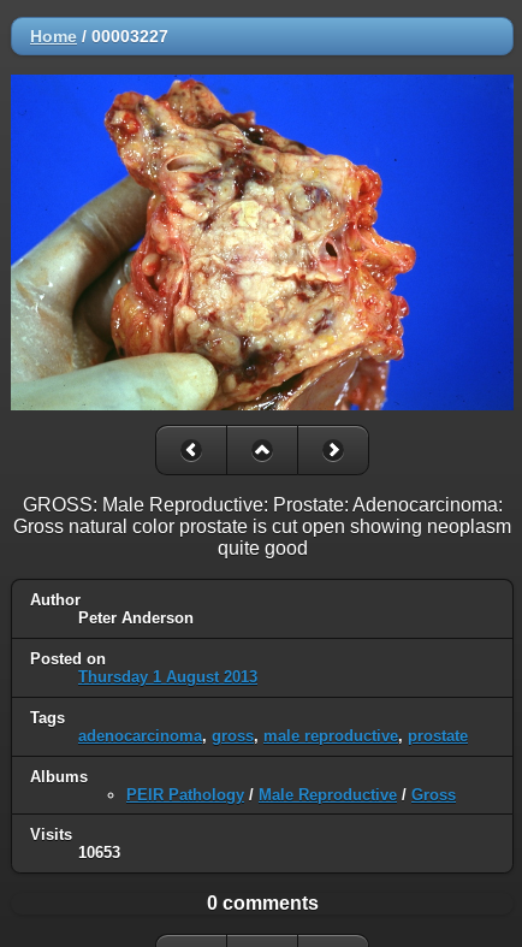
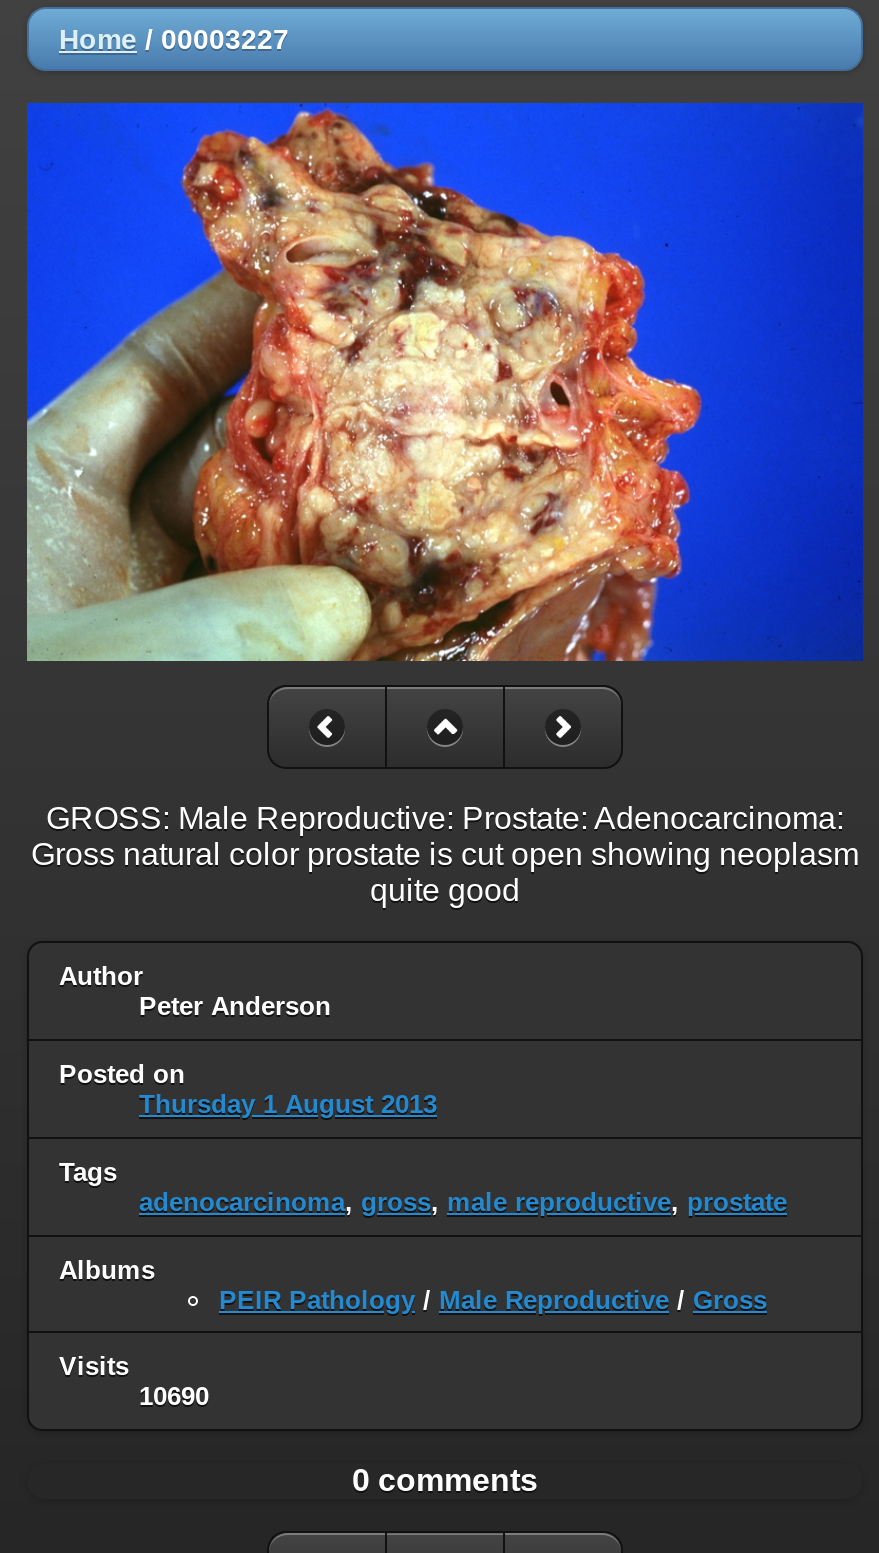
- 10653
+ 10690
